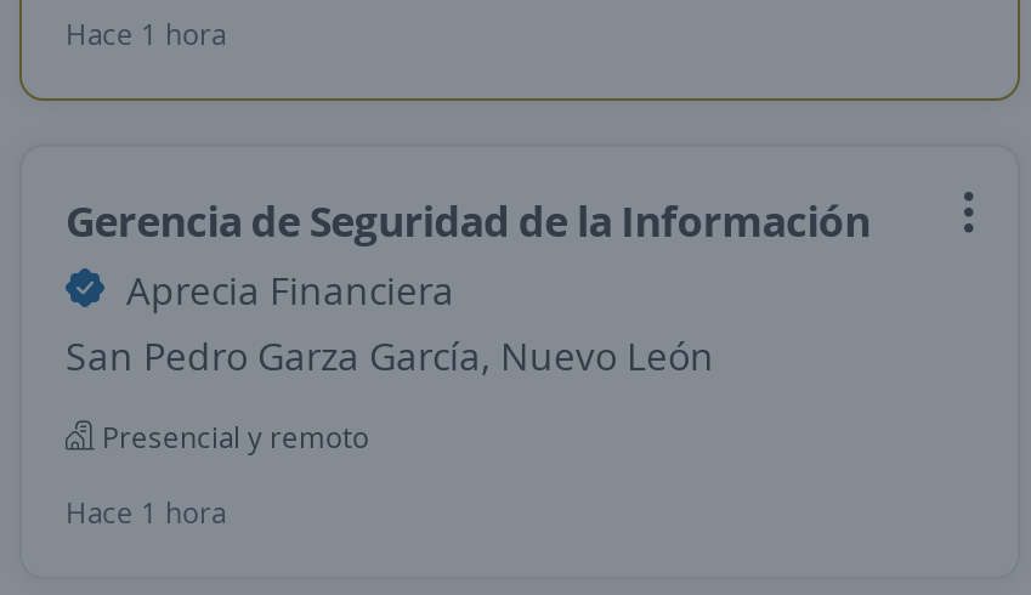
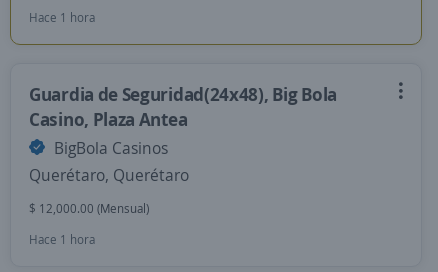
- Gerencia de Seguridad de la Información
- Aprecia Financiera
- San Pedro Garza García, Nuevo León
+ Guardia de Seguridad(24x48), Big Bola
+ Casino, Plaza Antea
+ BigBola Casinos
+ Querétaro, Querétaro

- Presencial y remoto
+ $ 12,000.00 (Mensual)
